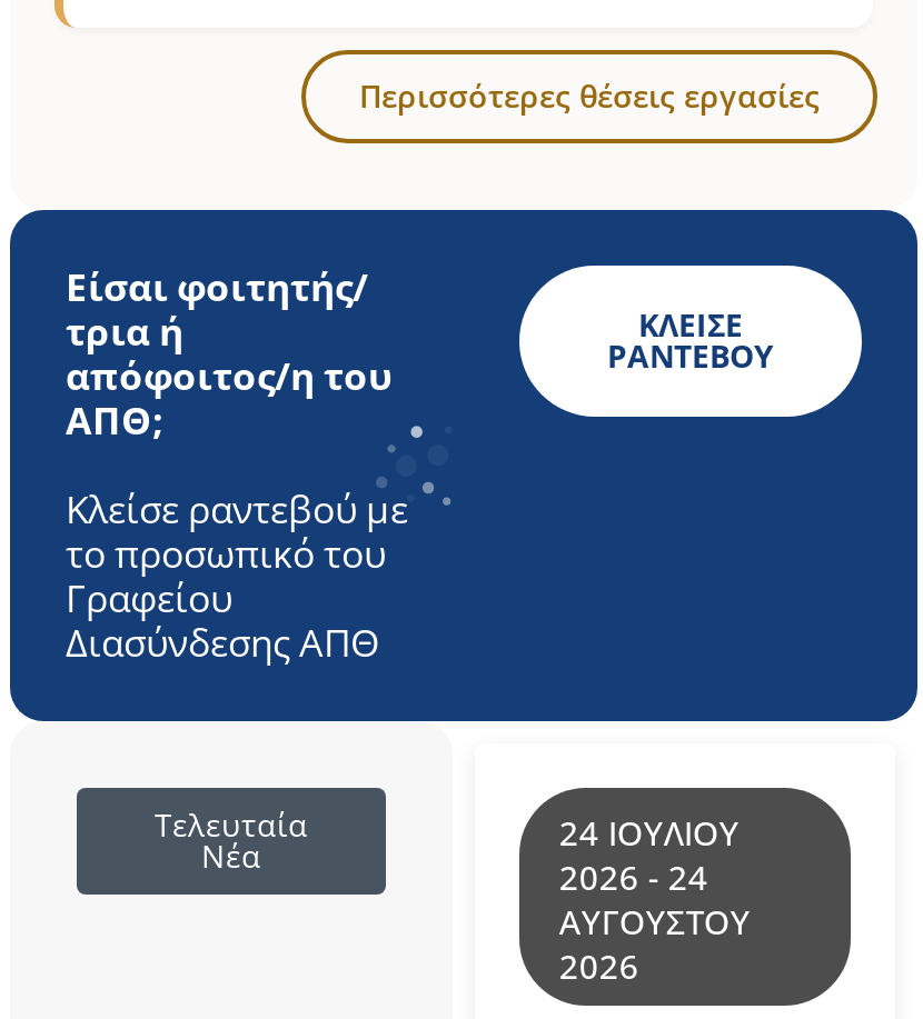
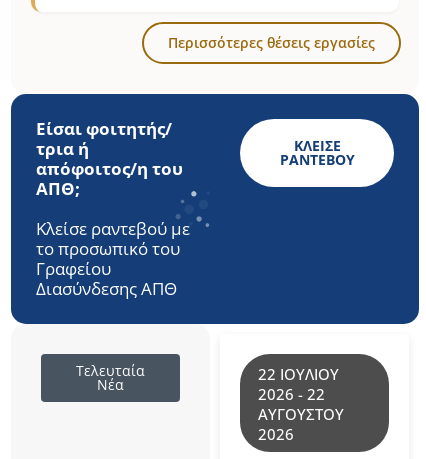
- 24 ΙΟΥΛΊΟΥ
+ 22 ΙΟΥΛΊΟΥ

- 2026 - 24
+ 2026 - 22
